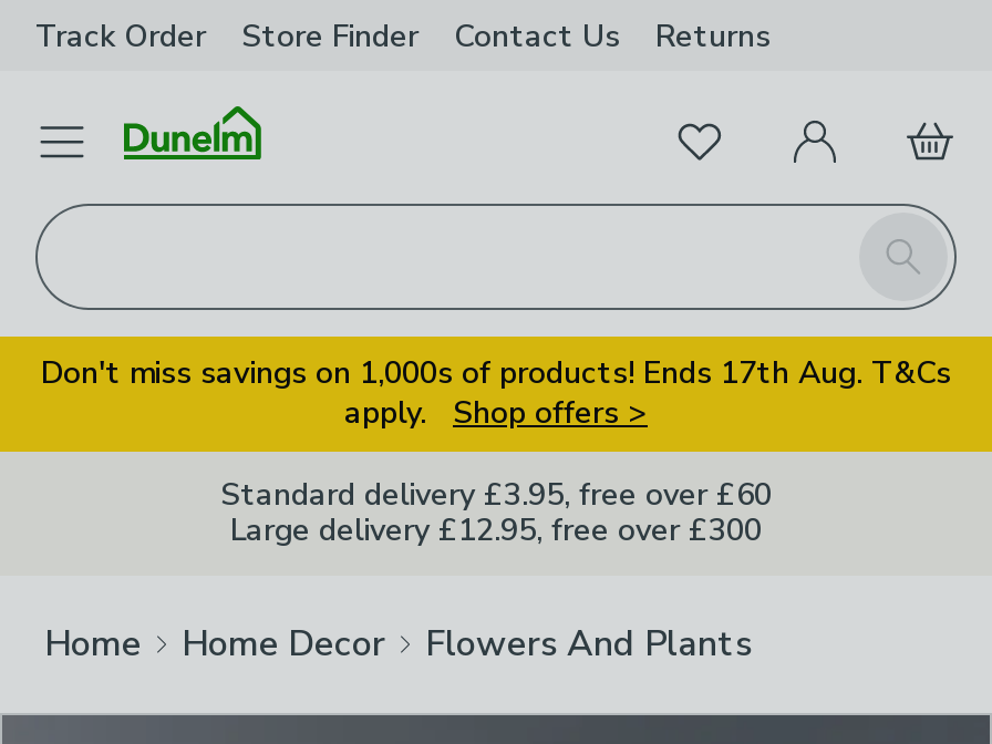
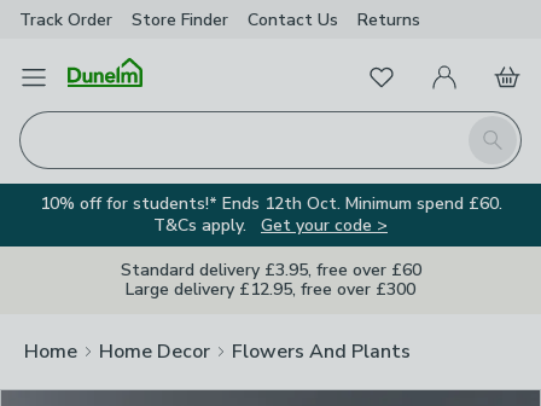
- Don't miss savings on 1,000s of products! Ends 17th Aug. T&Cs
- apply. Shop offers >
+ 10% off for students!* Ends 12th Oct. Minimum spend £60.
+ T&Cs apply. Get your code >
